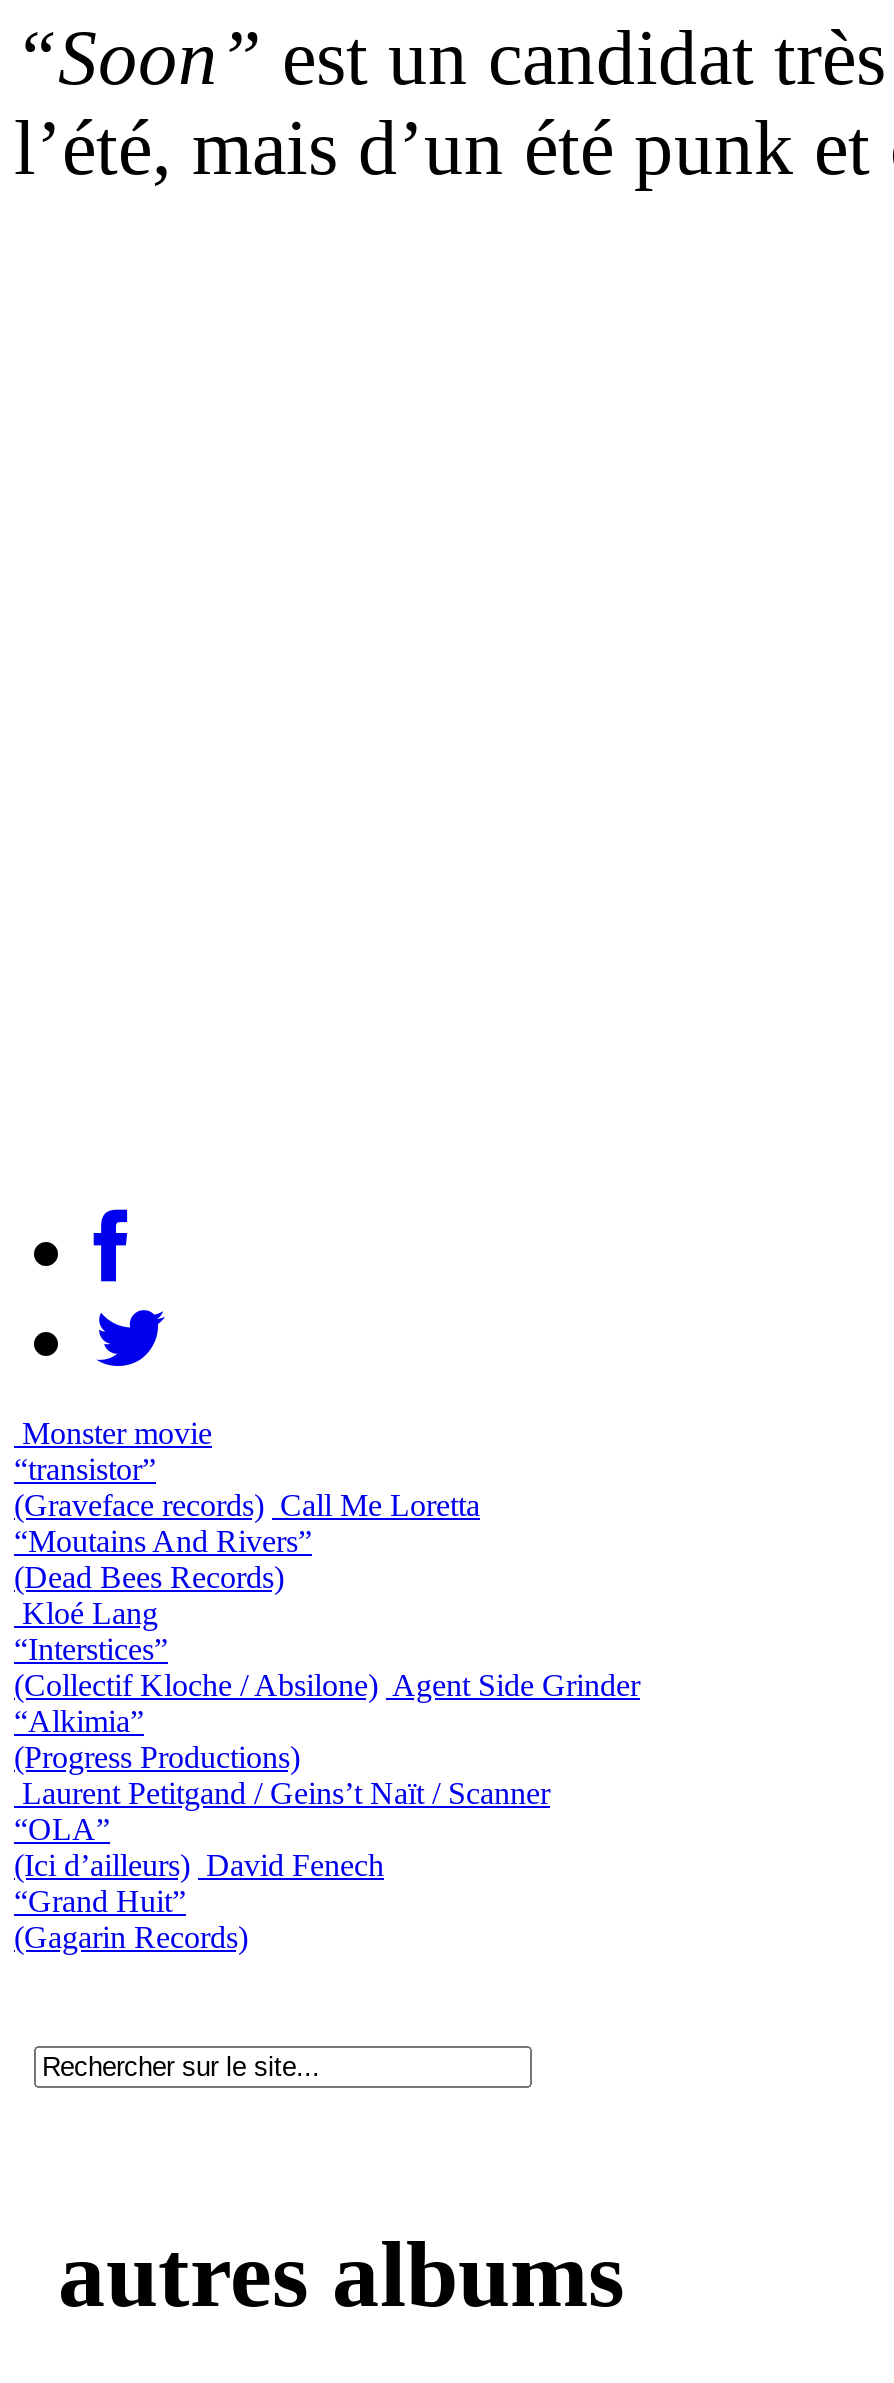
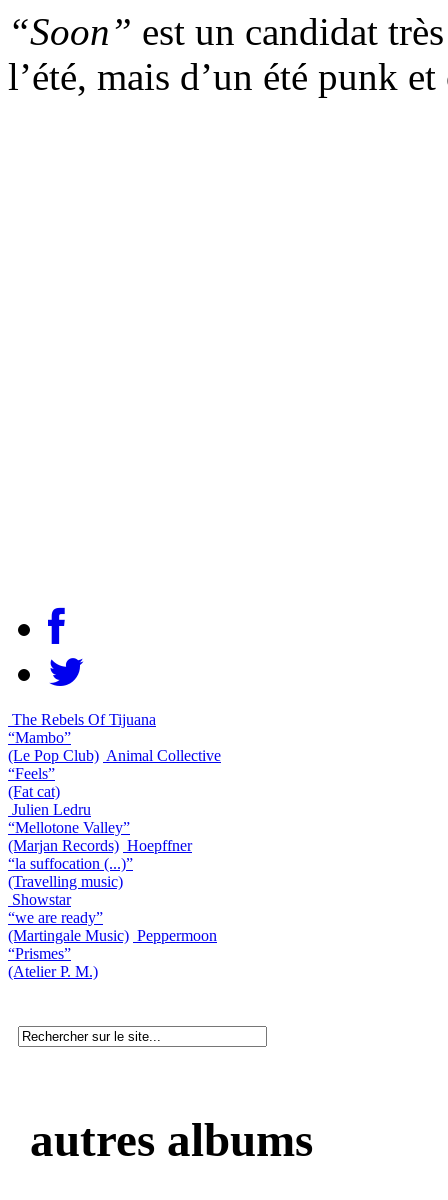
- Monster movie
- “transistor”
- (Graveface records) Call Me Loretta
- “Moutains And Rivers”
- (Dead Bees Records)
- Kloé Lang
- “Interstices”
- (Collectif Kloche / Absilone) Agent Side Grinder
- “Alkimia”
- (Progress Productions)
- Laurent Petitgand / Geins’t Naït / Scanner
- “OLA”
- (Ici d’ailleurs) David Fenech
- “Grand Huit”
- (Gagarin Records)
+ The Rebels Of Tijuana
+ “Mambo”
+ (Le Pop Club) Animal Collective
+ “Feels”
+ (Fat cat)
+ Julien Ledru
+ “Mellotone Valley”
+ (Marjan Records) Hoepffner
+ “la suffocation (...)”
+ (Travelling music)
+ Showstar
+ “we are ready”
+ (Martingale Music) Peppermoon
+ “Prismes”
+ (Atelier P. M.)
